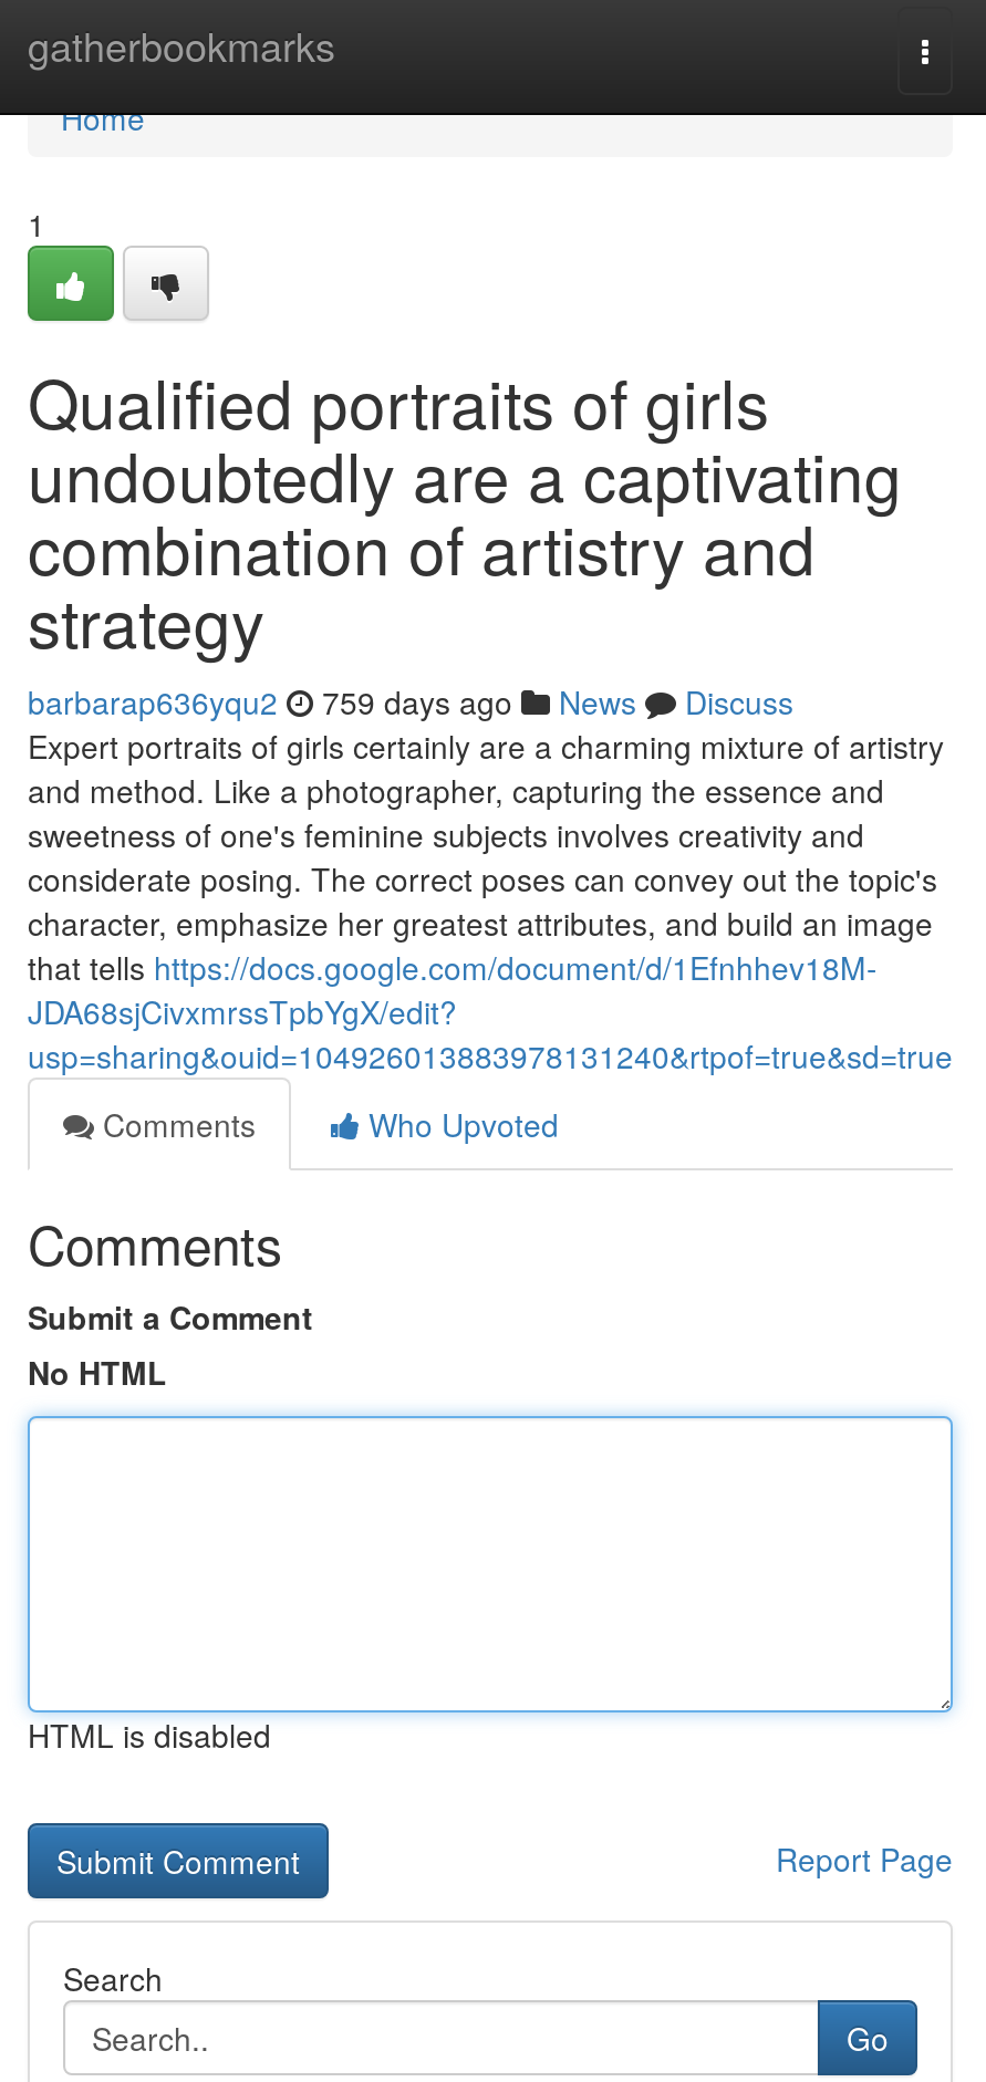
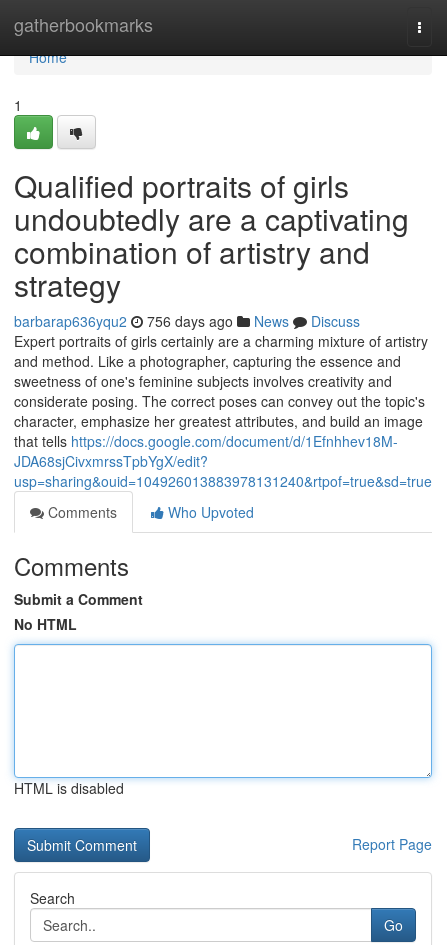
- barbarap636yqu2 759 days ago News Discuss
+ barbarap636yqu2 756 days ago News Discuss
